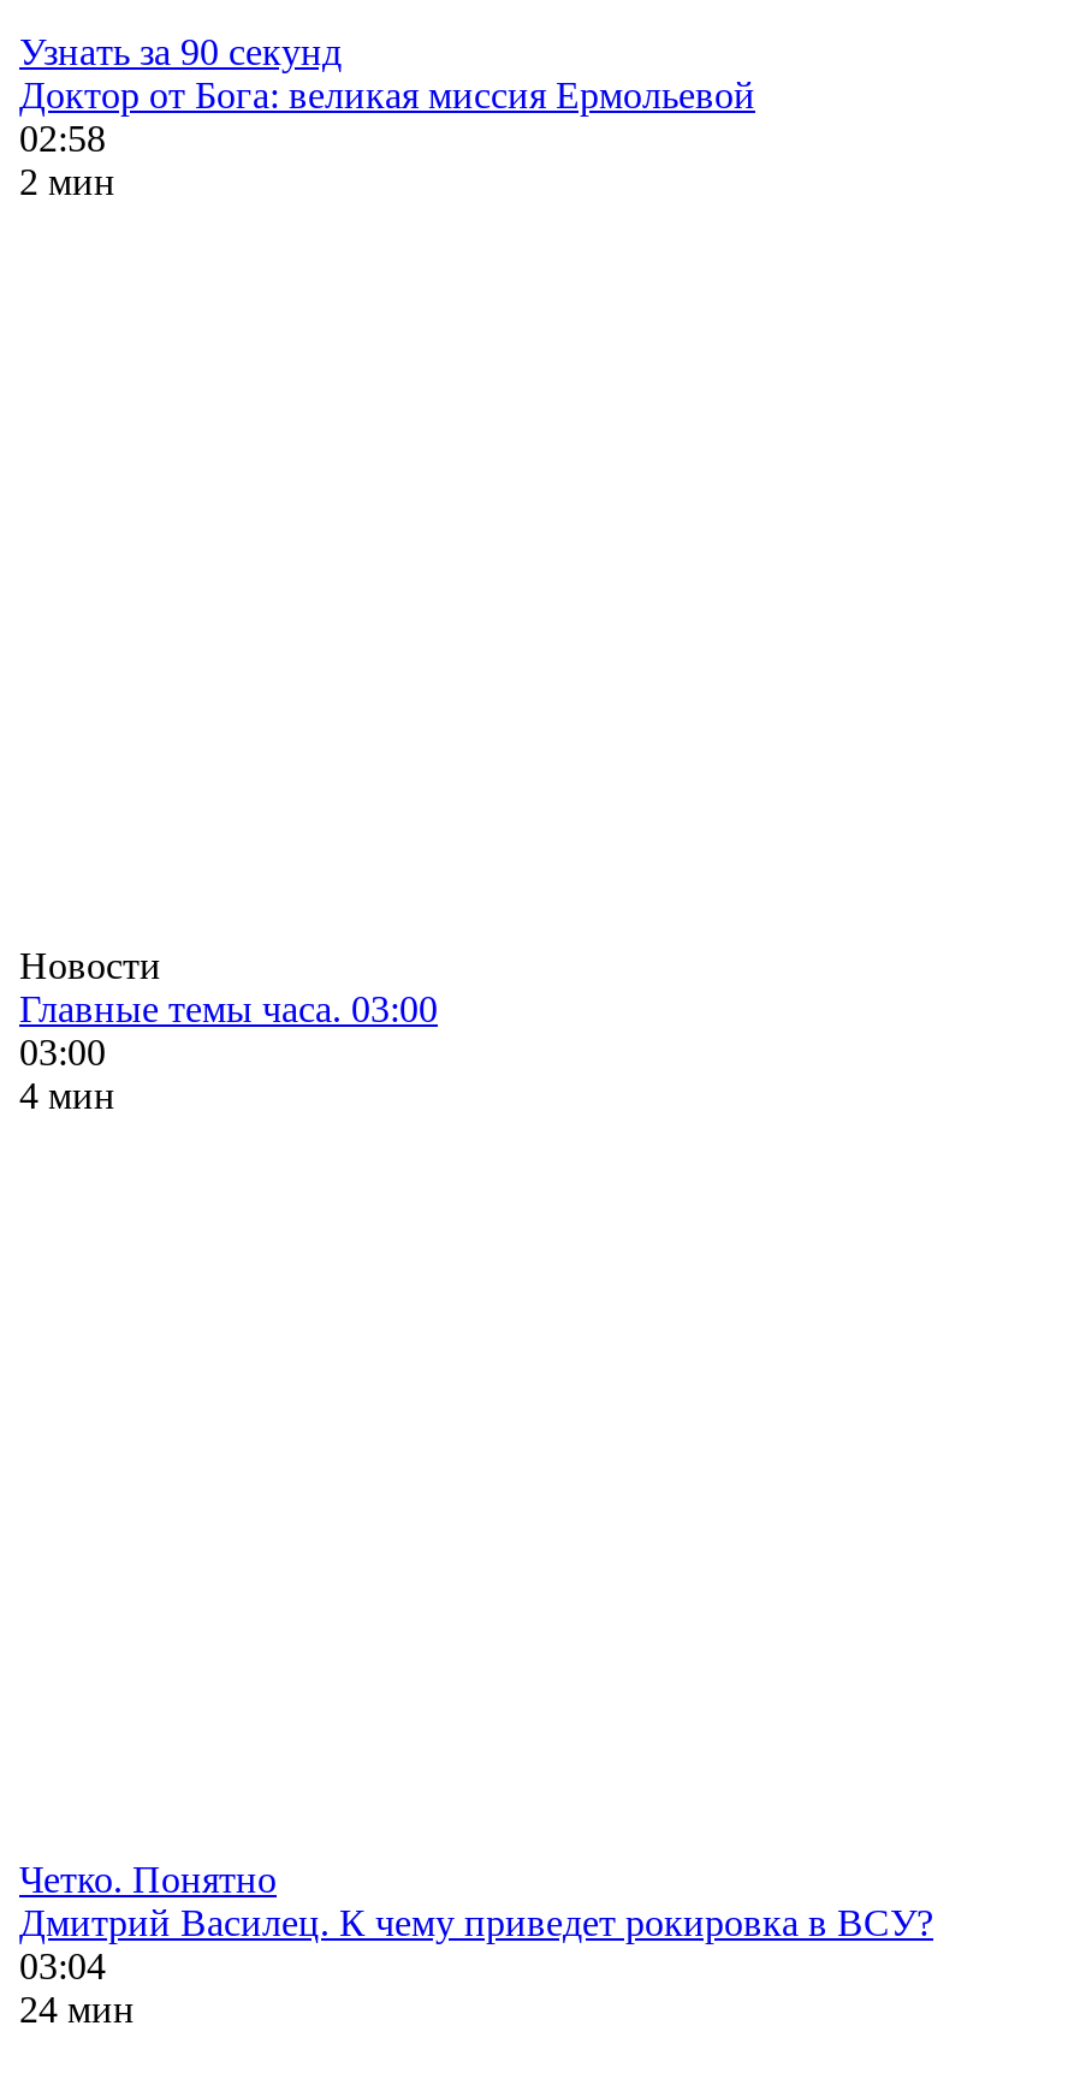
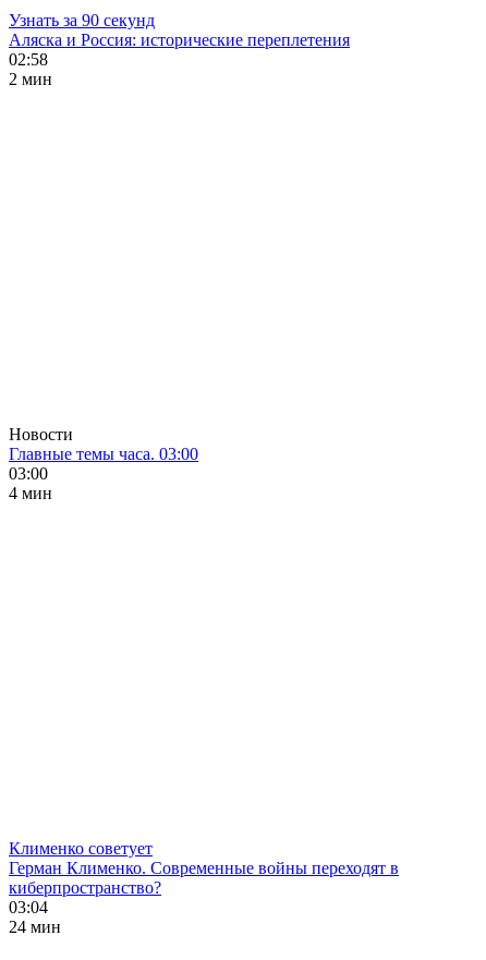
- Доктор от Бога: великая миссия Ермольевой
+ Аляска и Россия: исторические переплетения

- Четко. Понятно
- Дмитрий Василец. К чему приведет рокировка в ВСУ?
+ Клименко советует
+ Герман Клименко. Современные войны переходят в
+ киберпространство?
